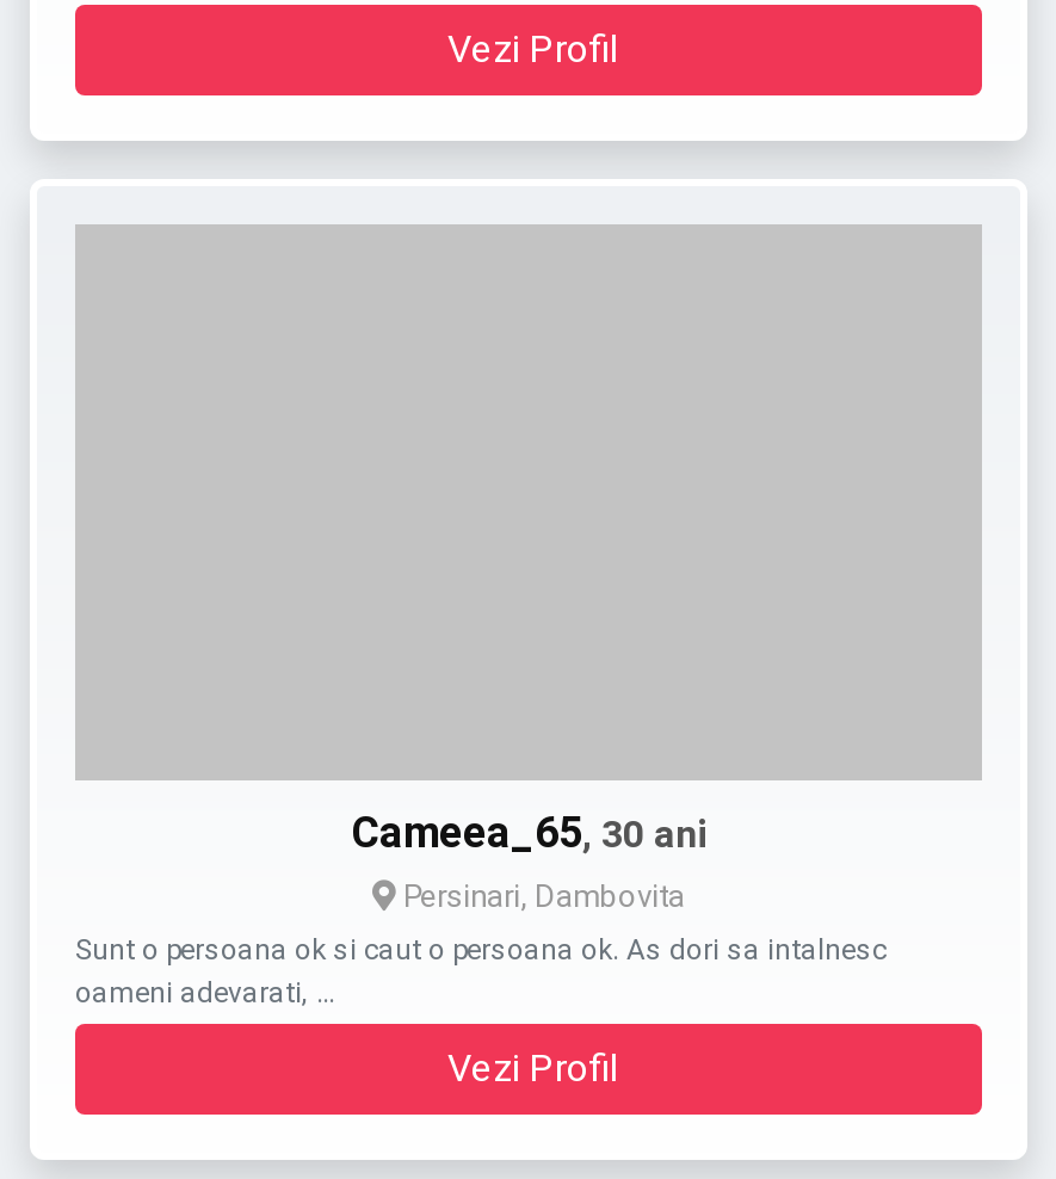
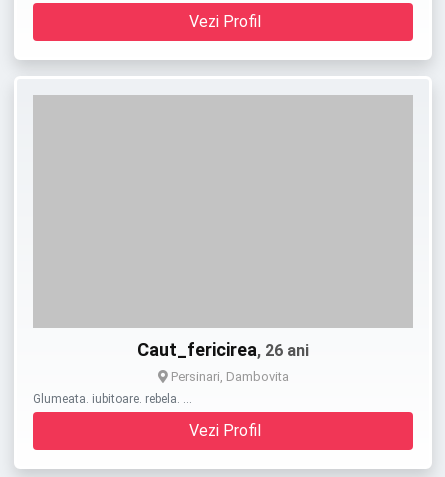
- Cameea_65, 30 ani
+ Caut_fericirea, 26 ani

- Sunt o persoana ok si caut o persoana ok. As dori sa intalnesc
- oameni adevarati, …
+ Glumeata. iubitoare. rebela. …
